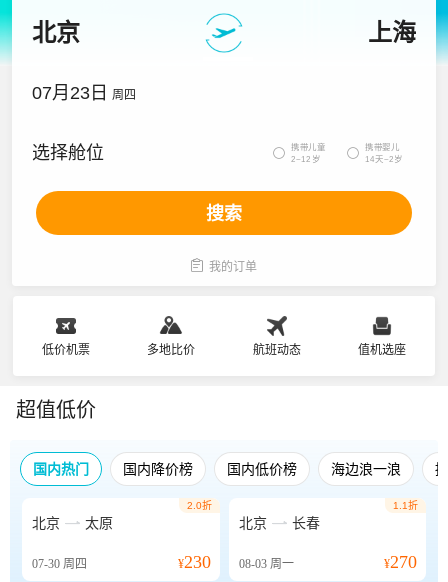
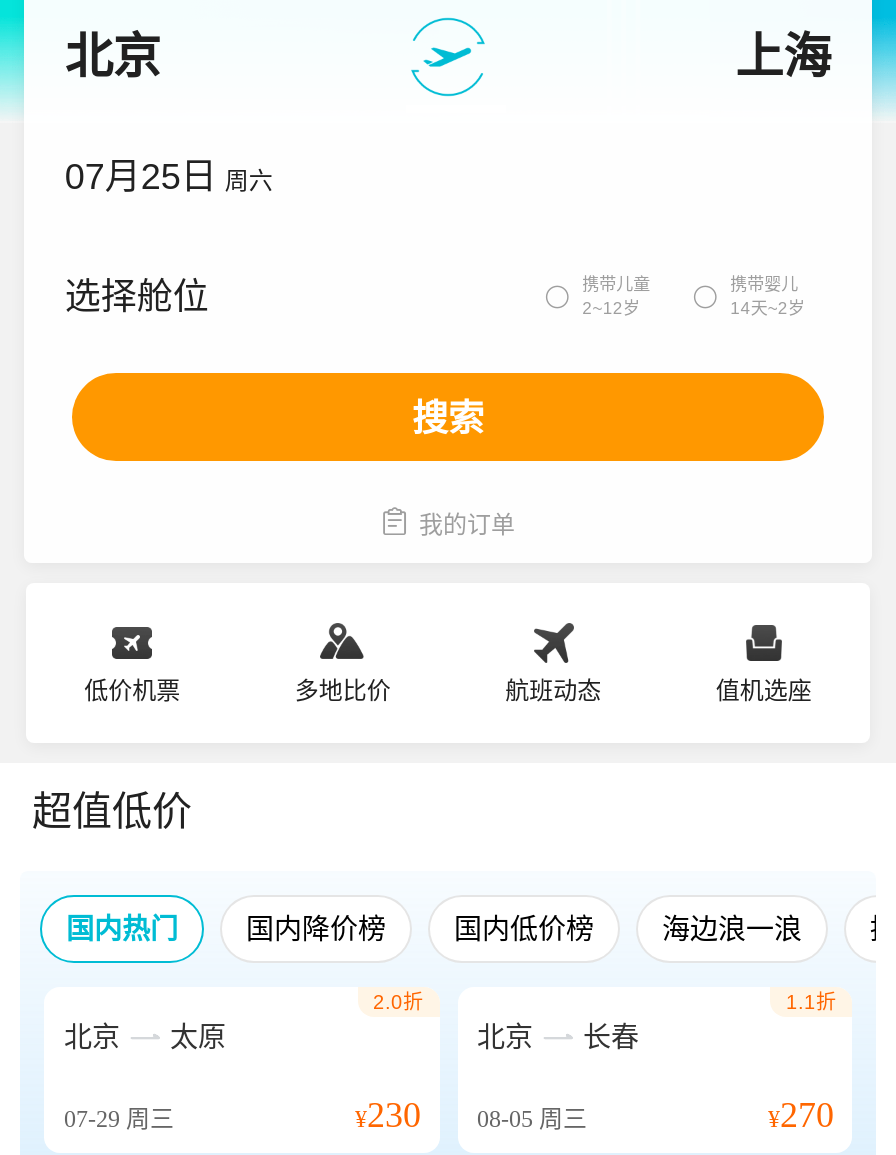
- 07月23日 周四
+ 07月25日 周六

- 07-30周四
+ 07-29周三

- ¥230 08-03周一
+ ¥230 08-05周三
